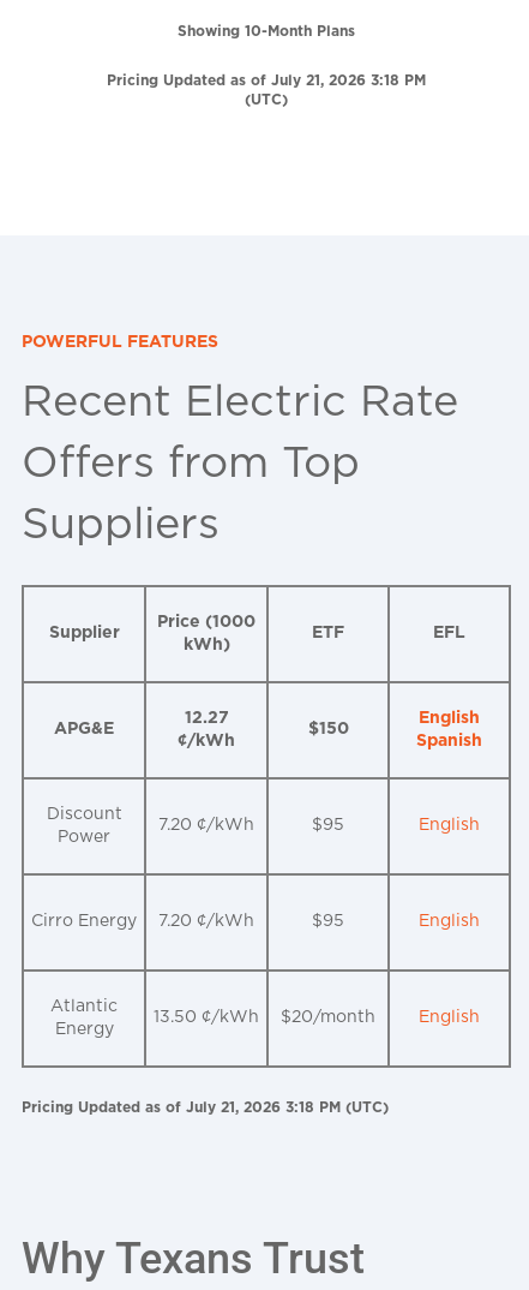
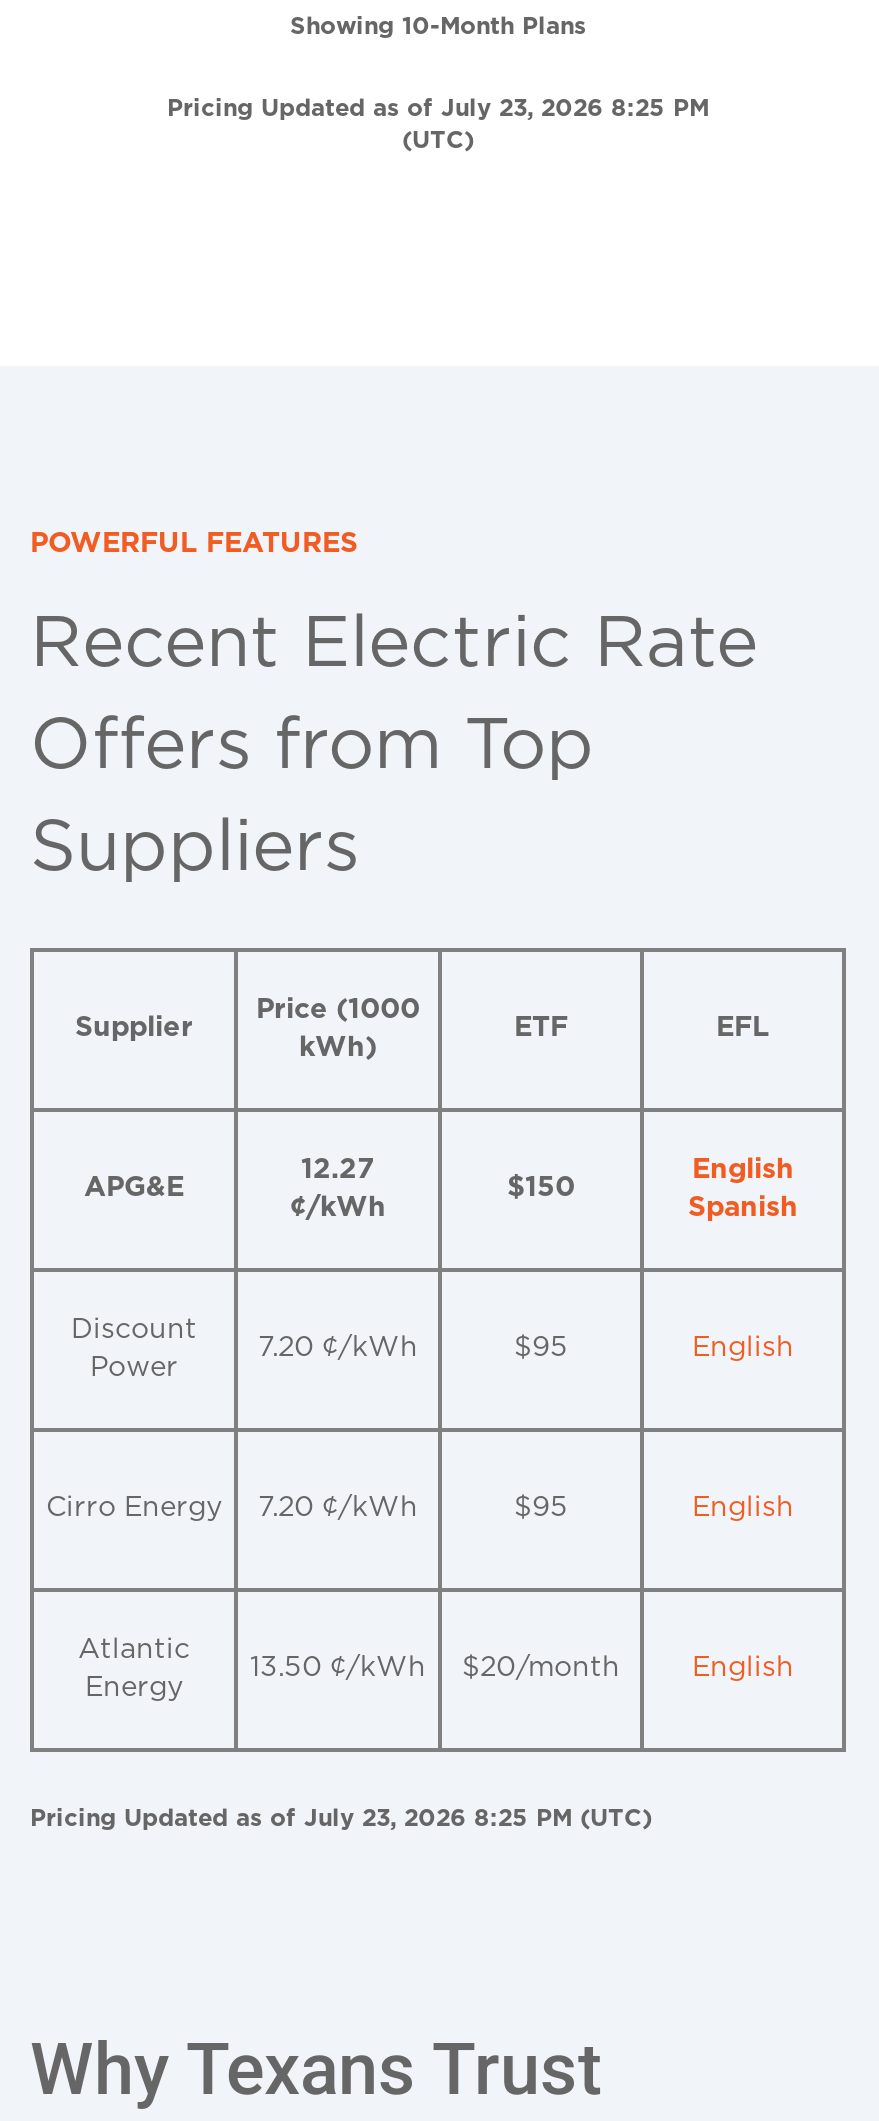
- Pricing Updated as of July 21, 2026 3:18 PM
+ Pricing Updated as of July 23, 2026 8:25 PM

- Pricing Updated as of July 21, 2026 3:18 PM (UTC)
+ Pricing Updated as of July 23, 2026 8:25 PM (UTC)
